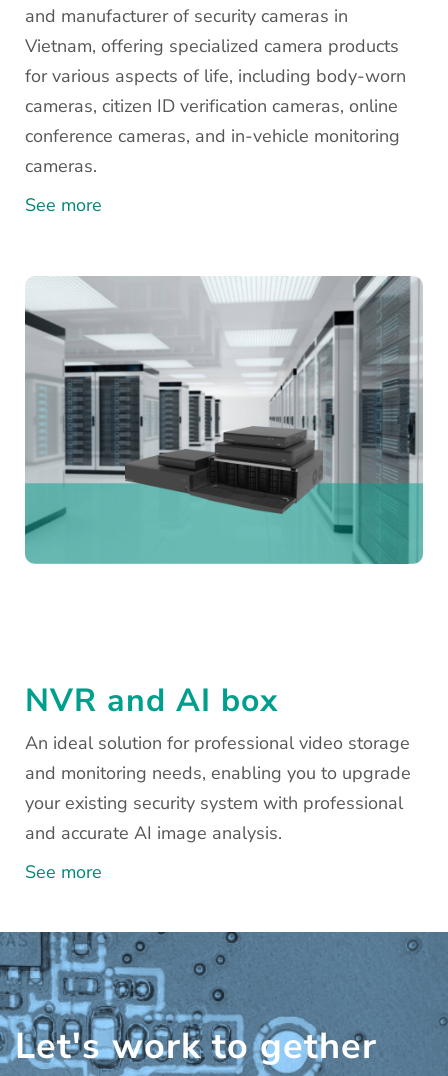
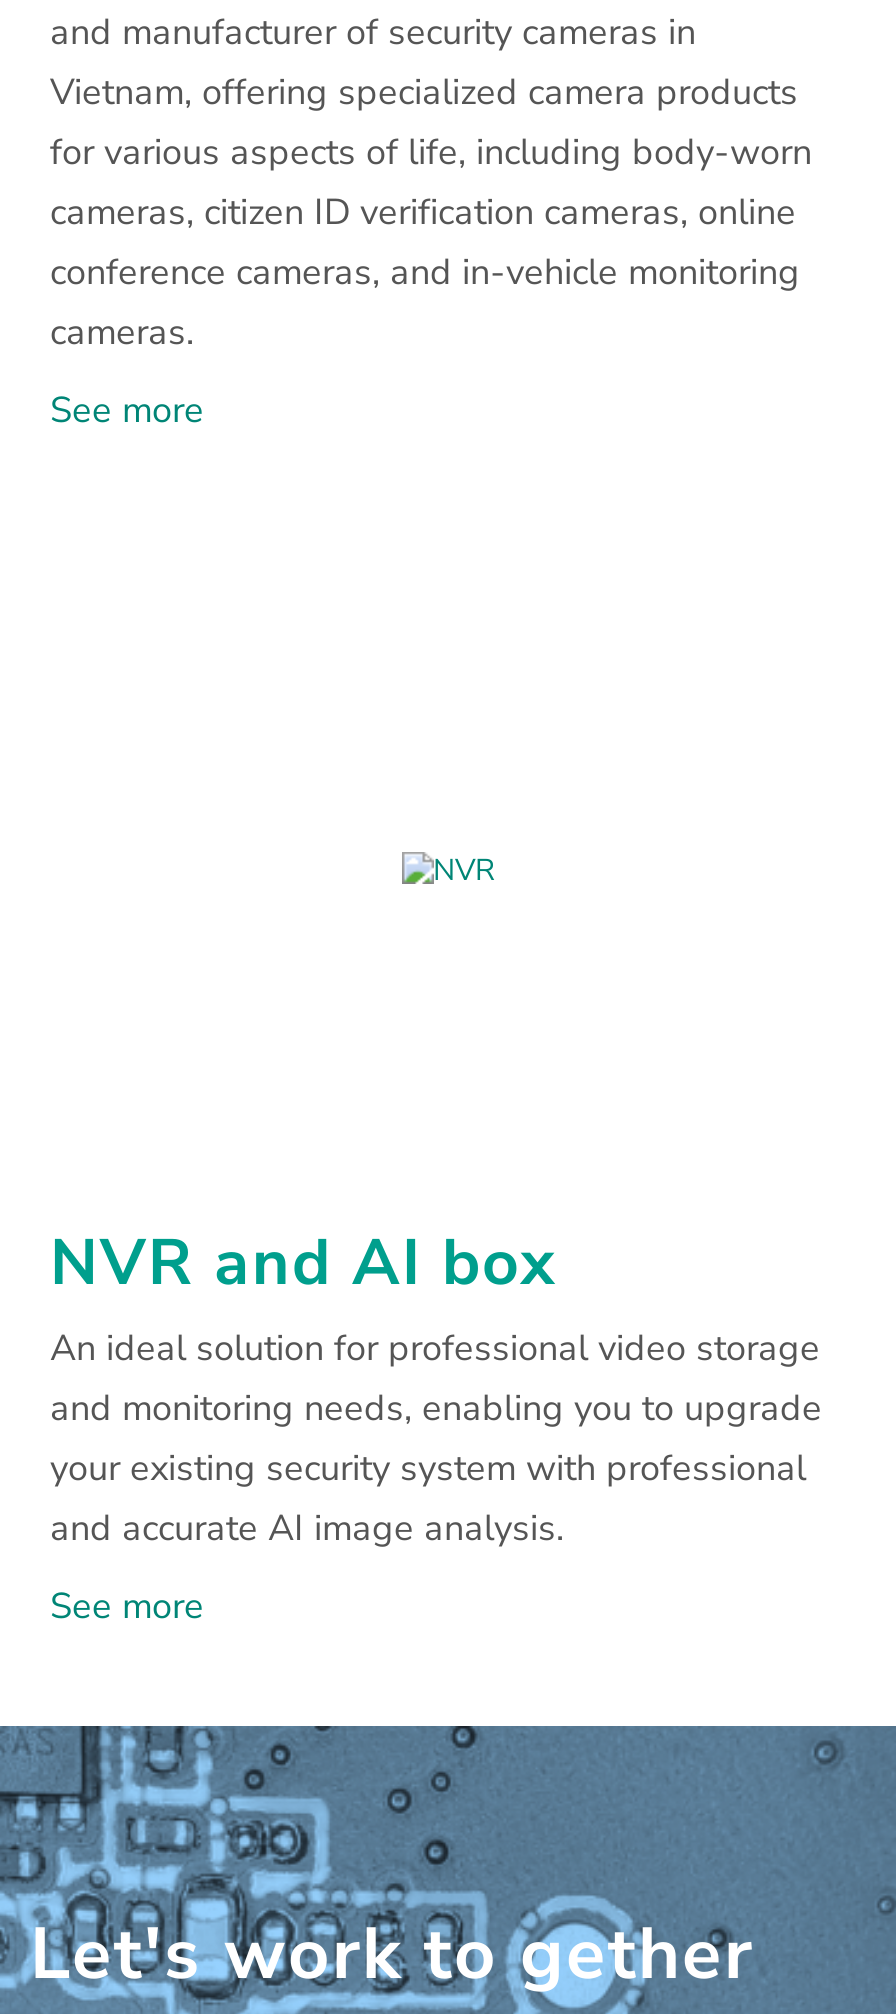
- [image]
